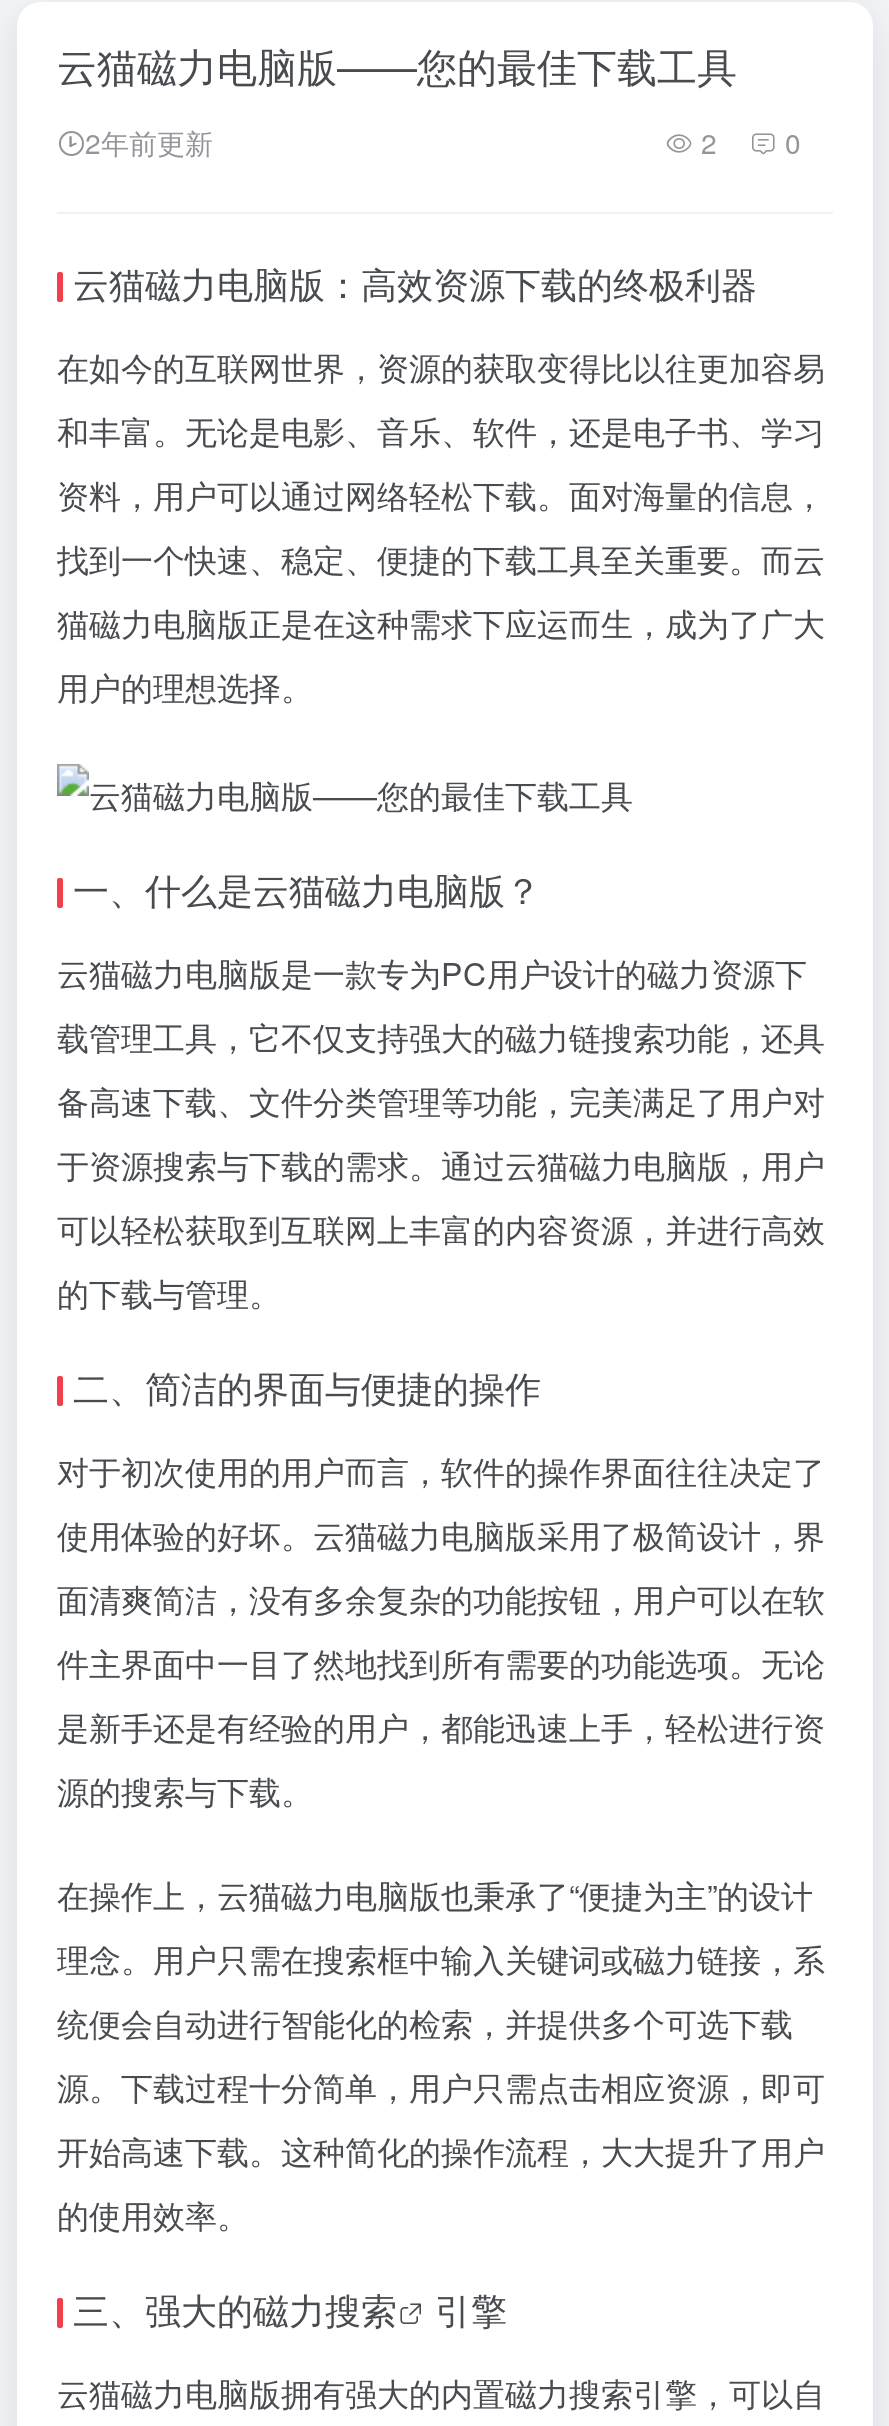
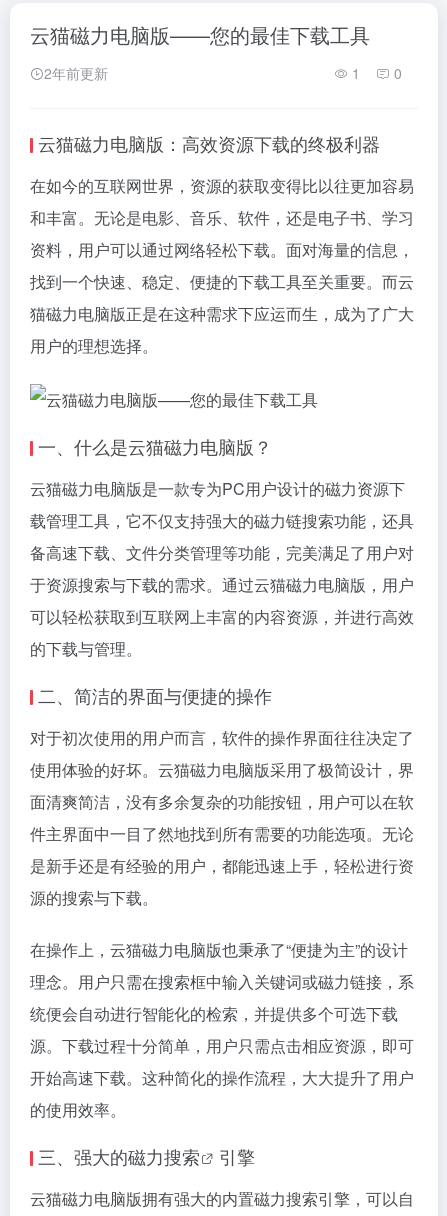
- 2 0
+ 1 0
